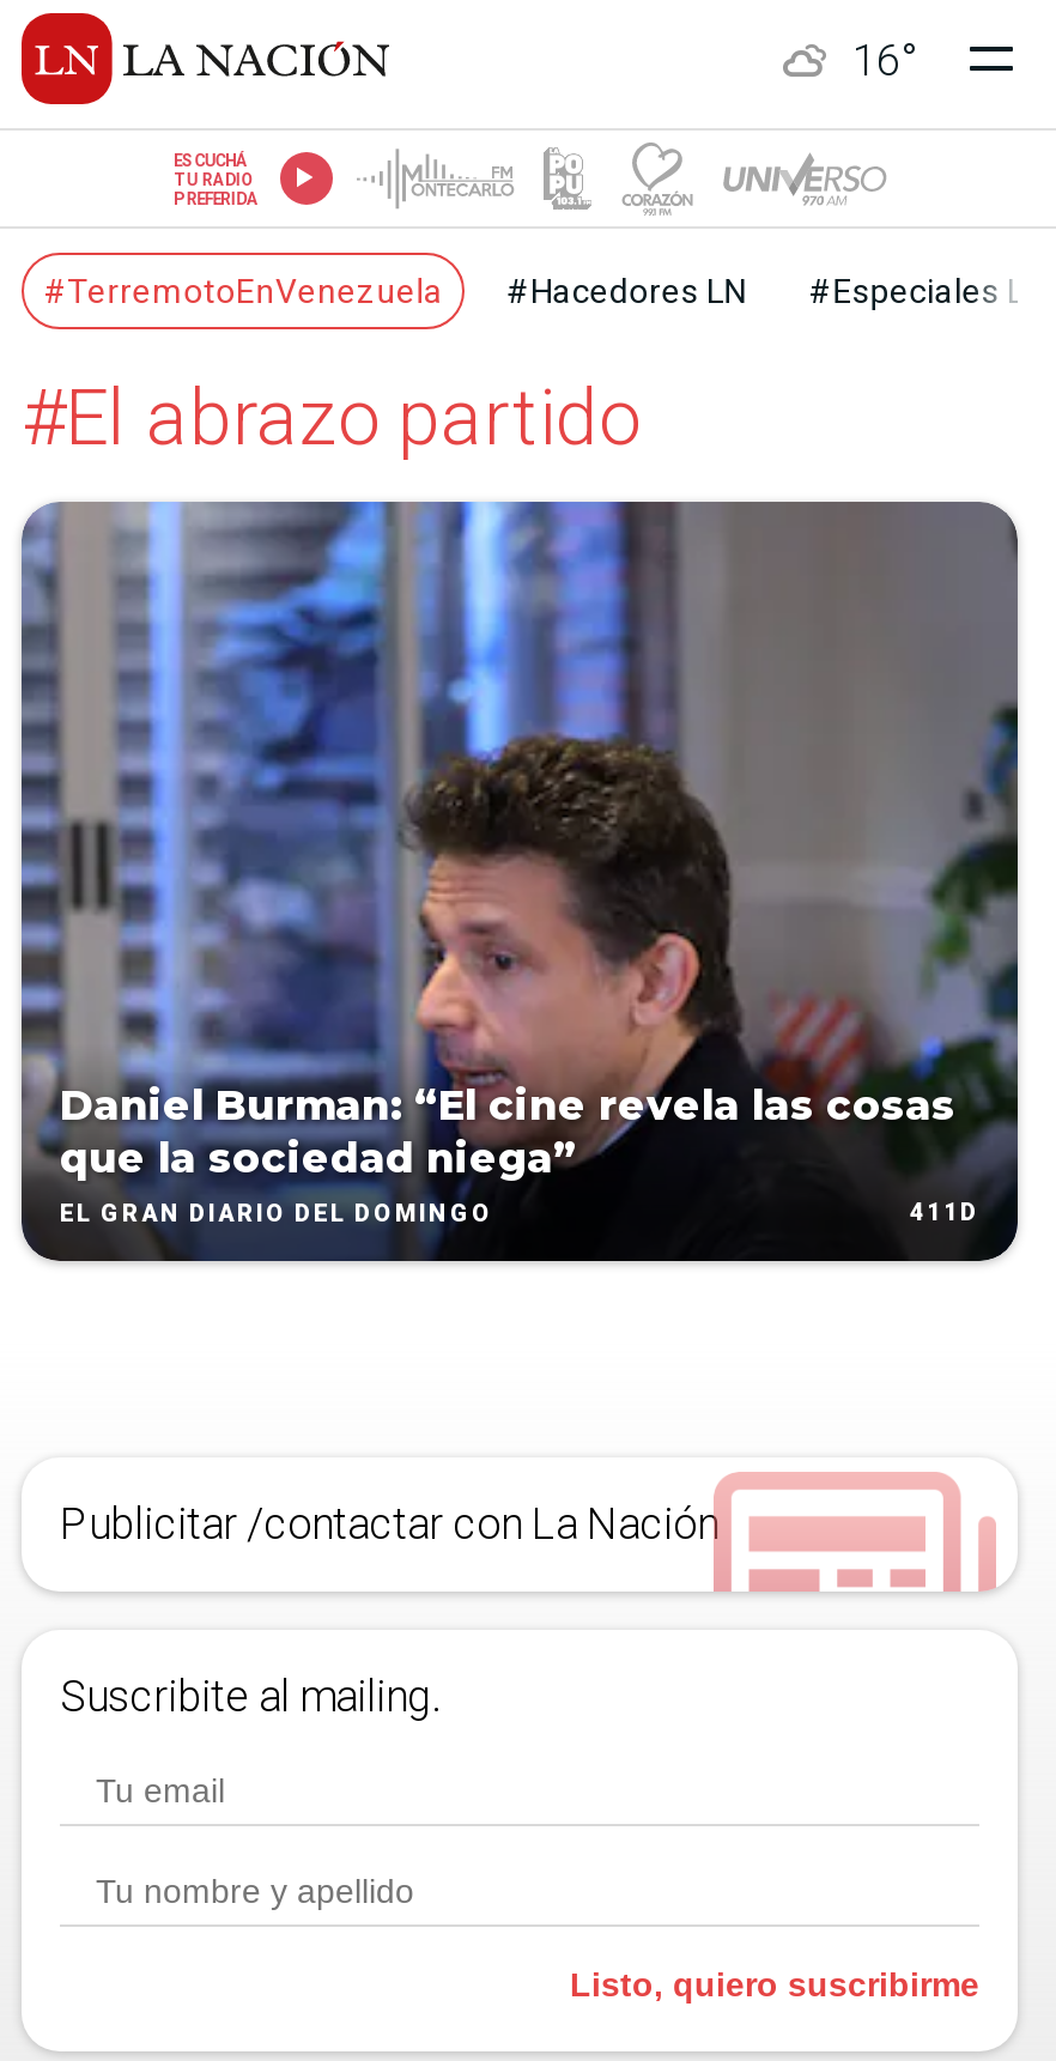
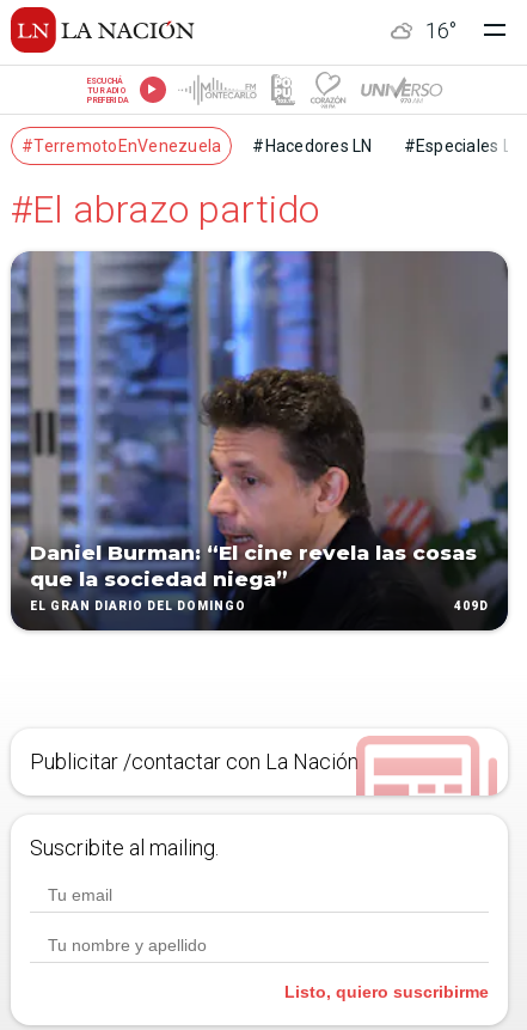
- 411D
+ 409D
